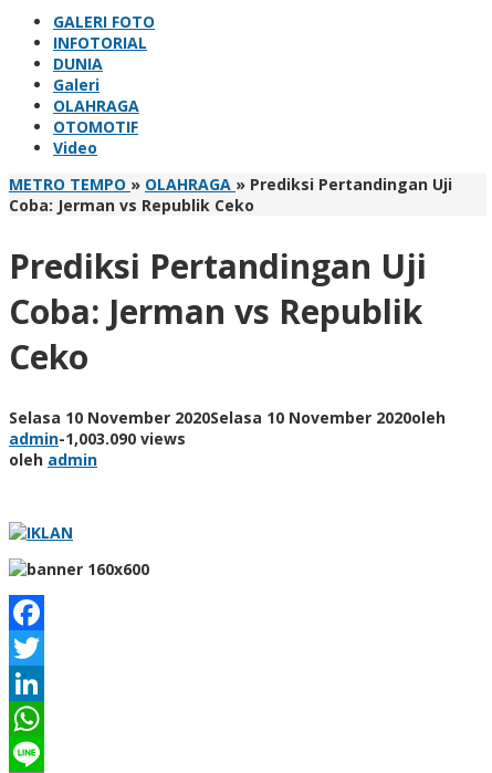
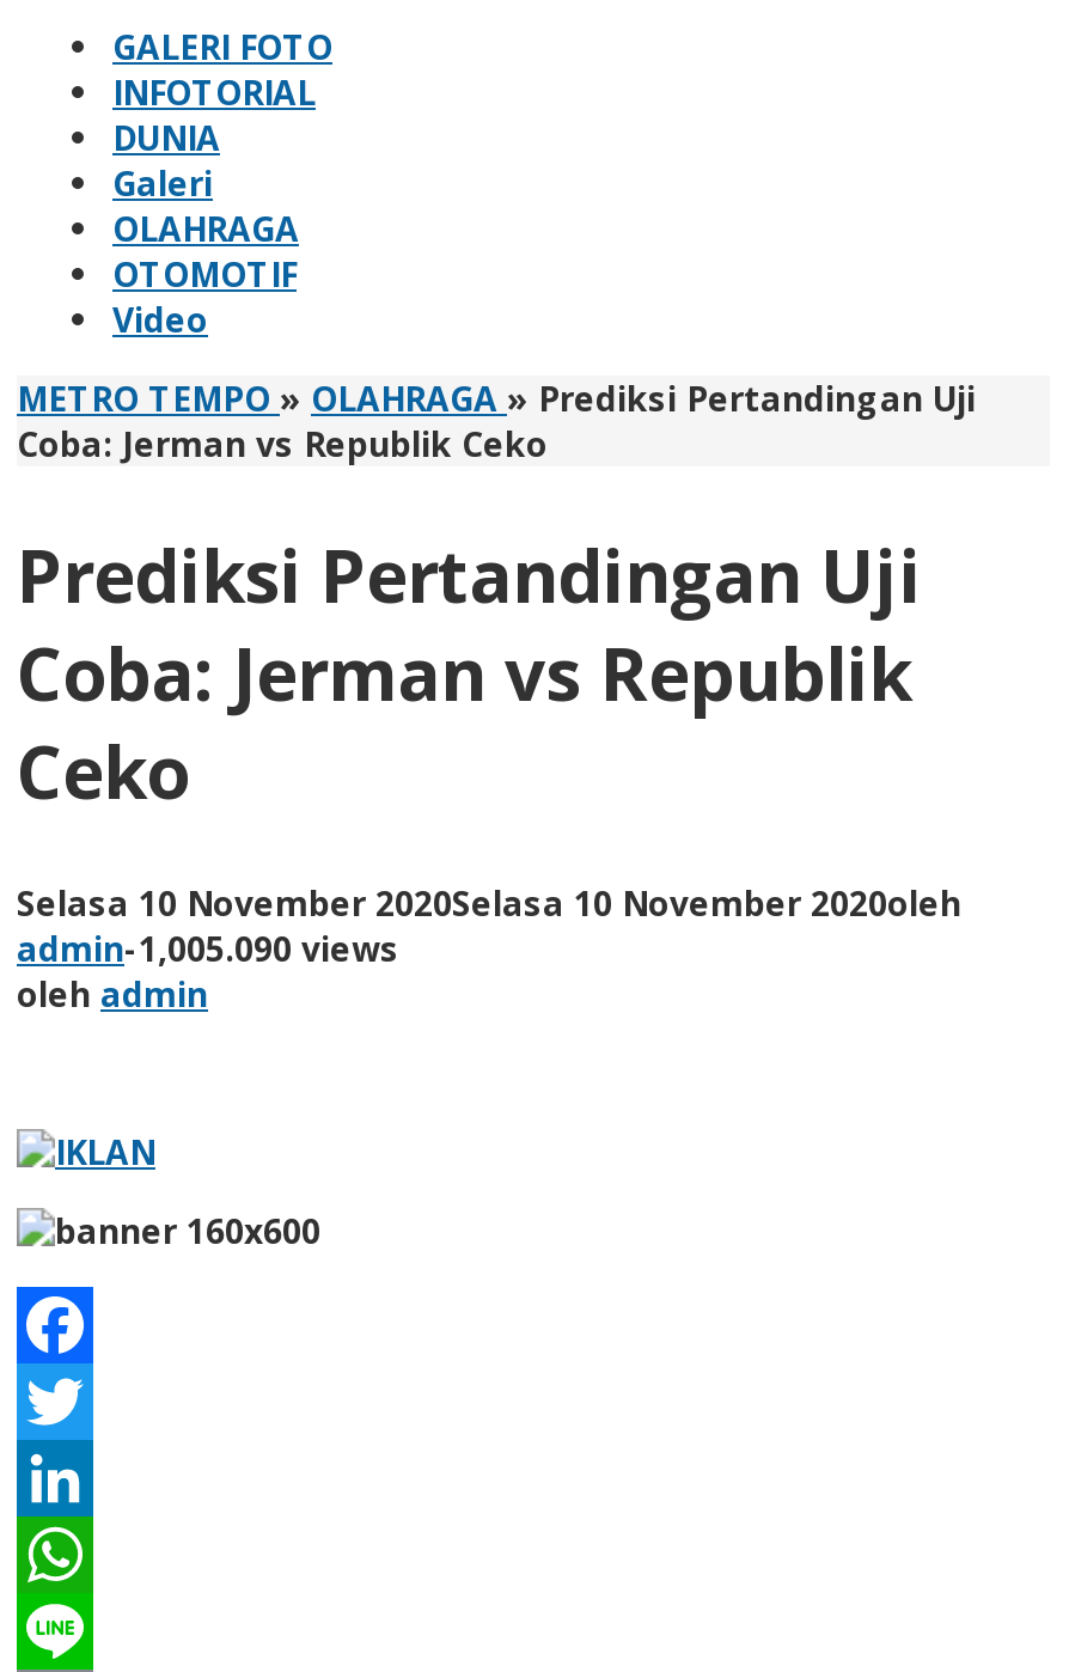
- admin-1,003.090 views
+ admin-1,005.090 views
